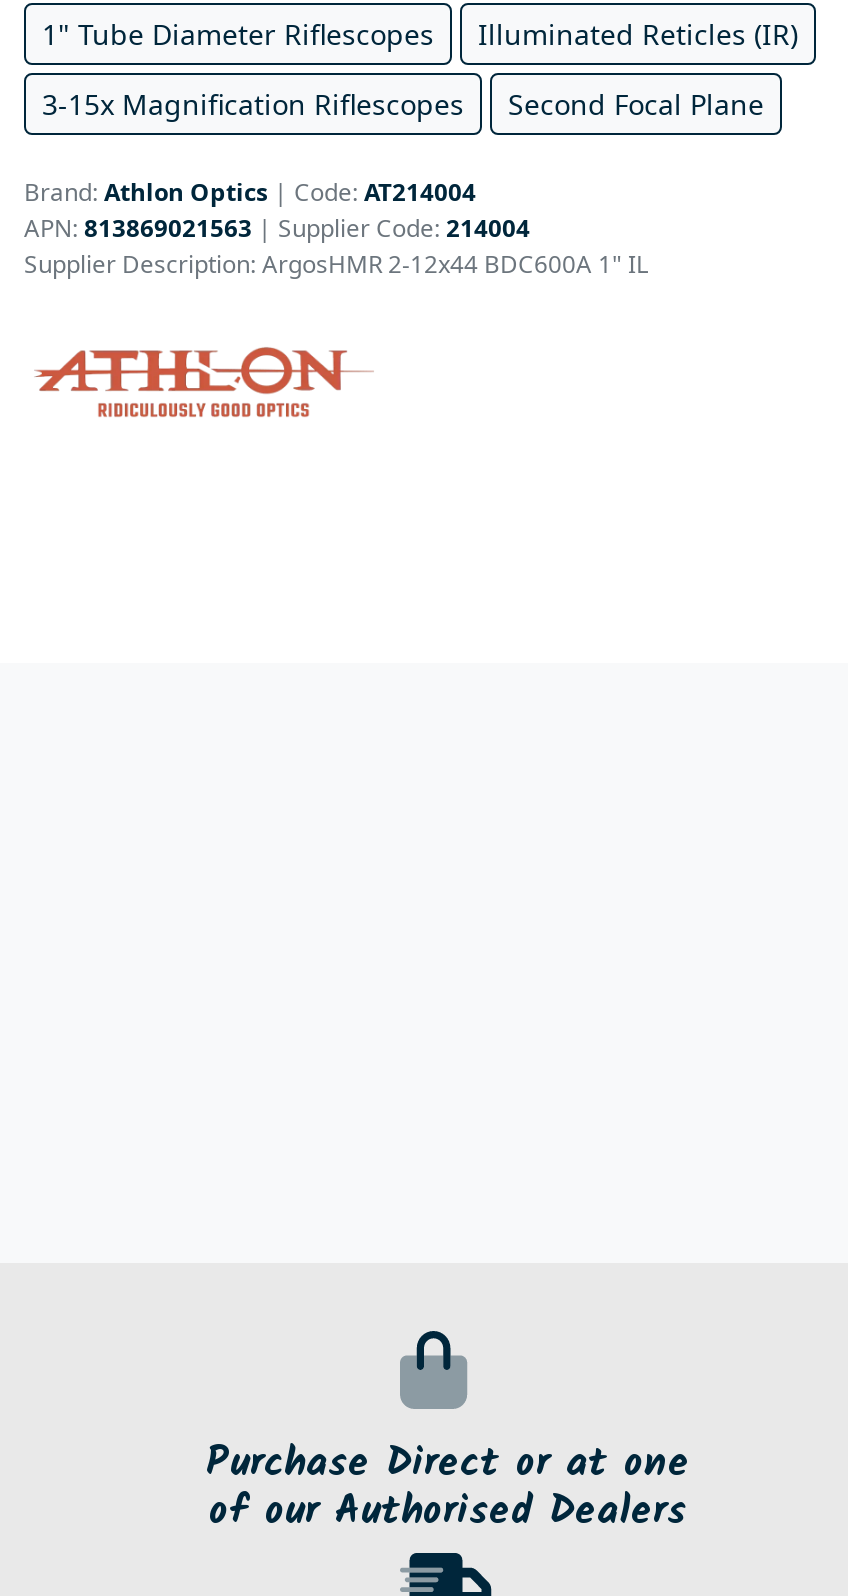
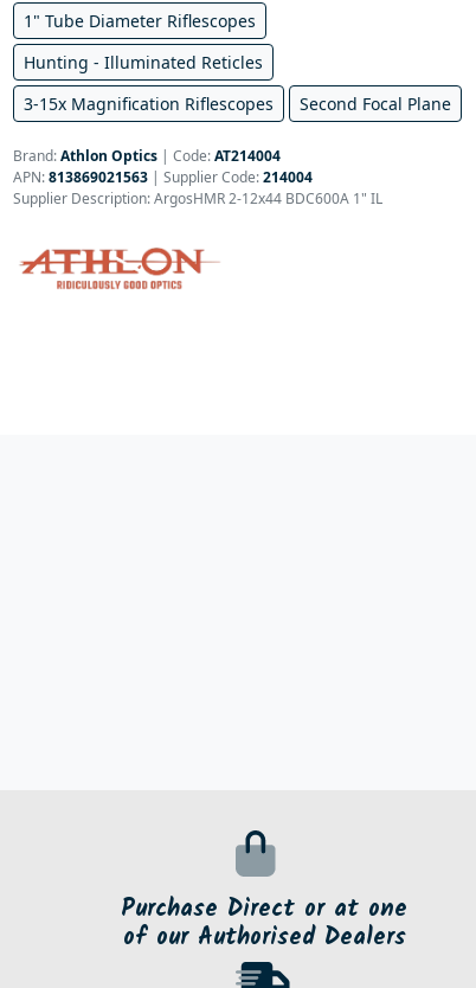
- Illuminated Reticles (IR)
+ Hunting - Illuminated Reticles
